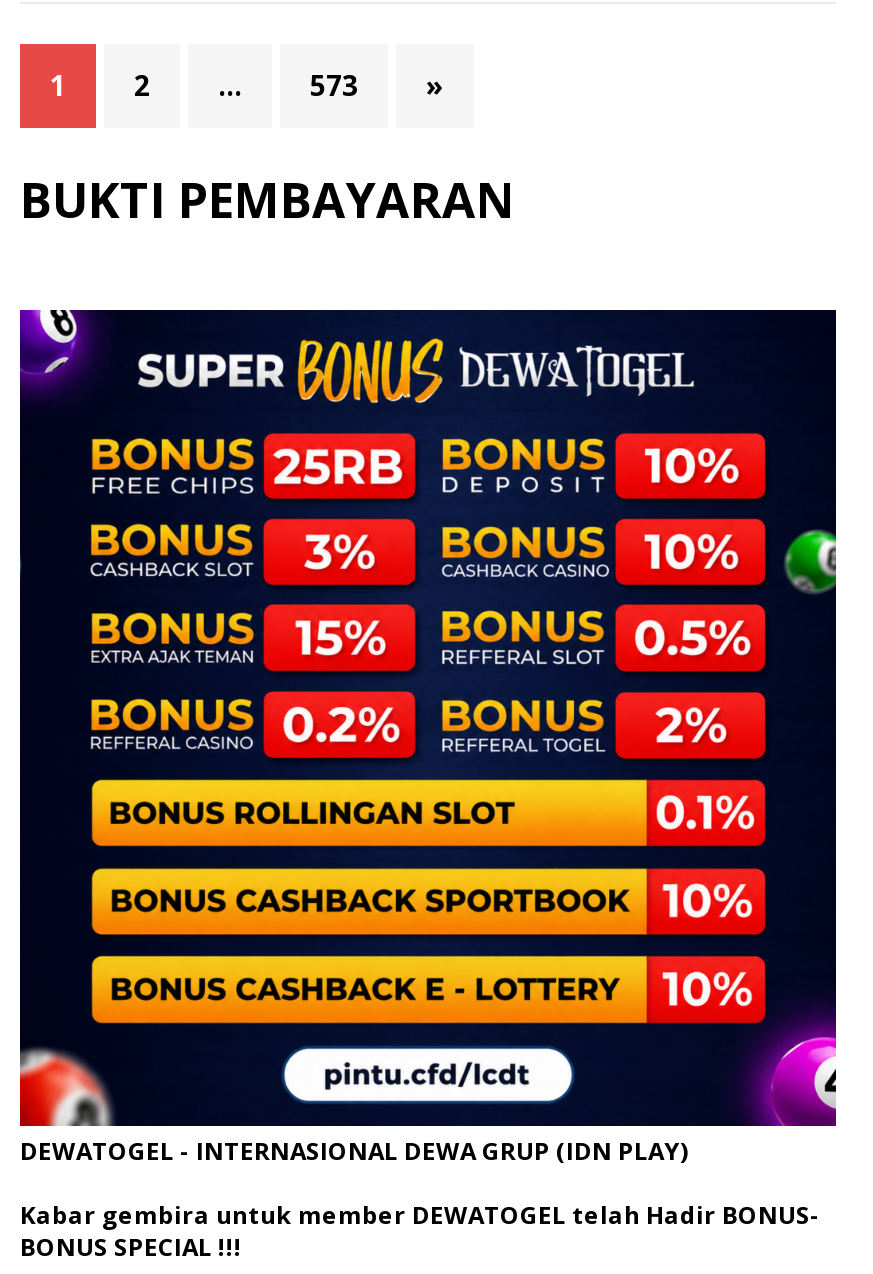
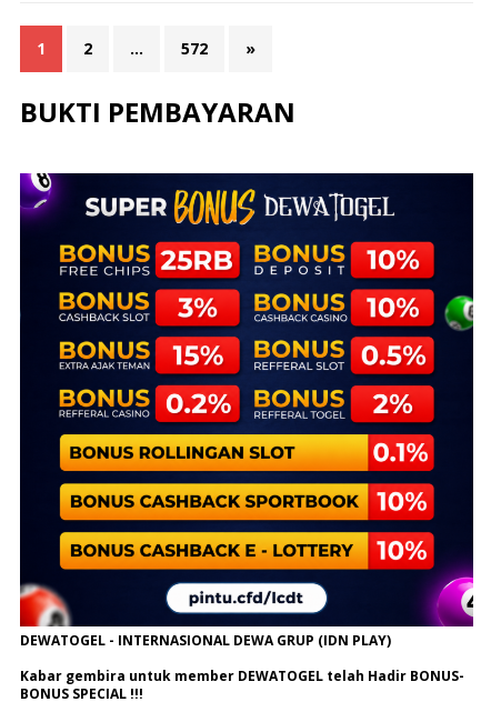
- 573
+ 572
